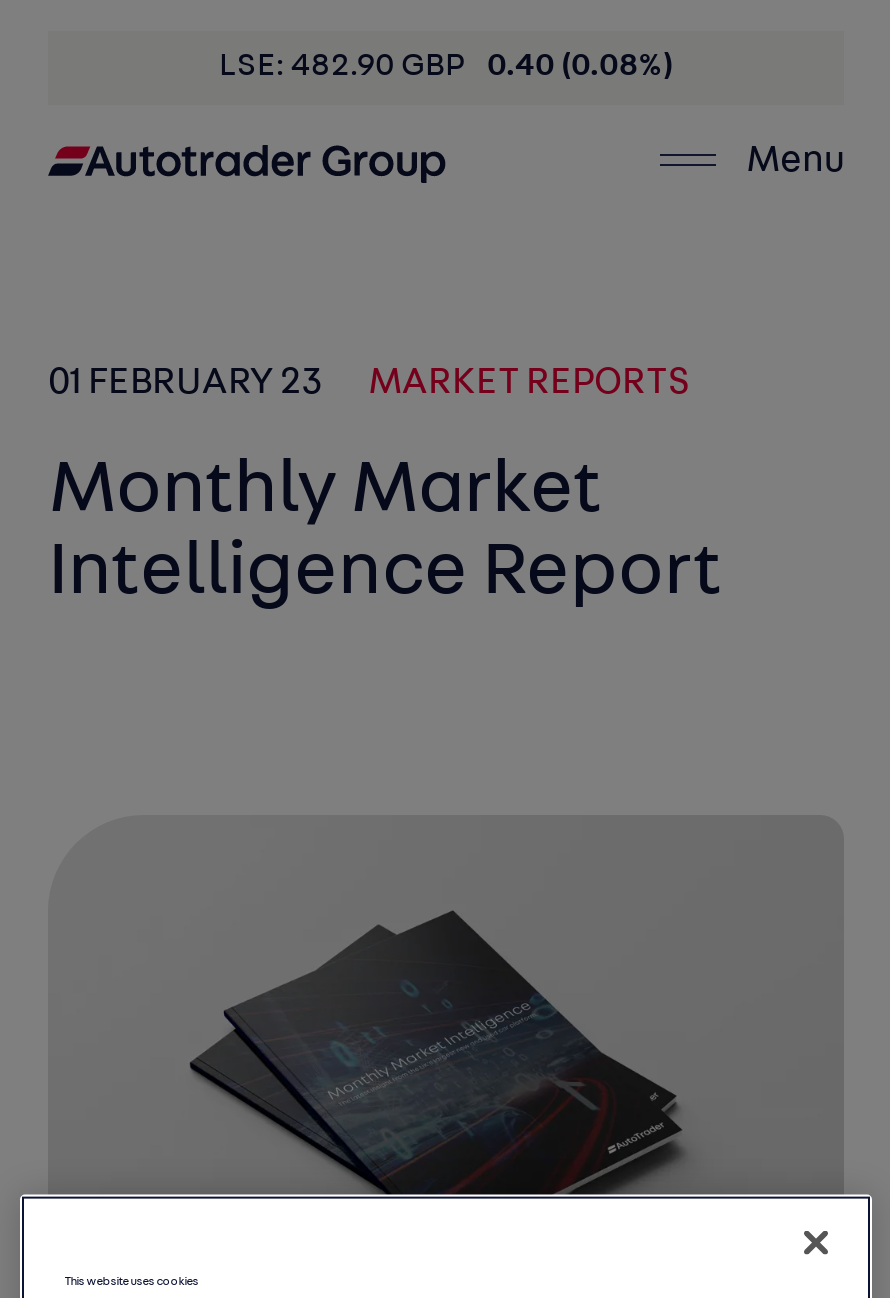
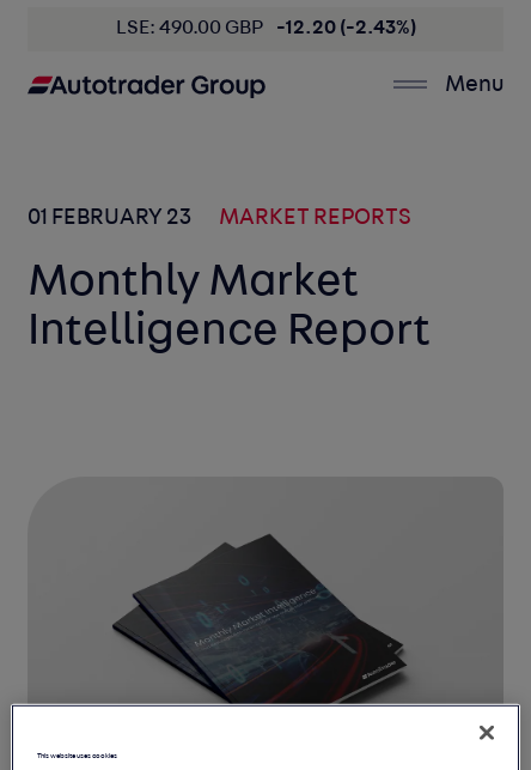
- LSE: 482.90 GBP 0.40 (0.08%)
+ LSE: 490.00 GBP -12.20 (-2.43%)
